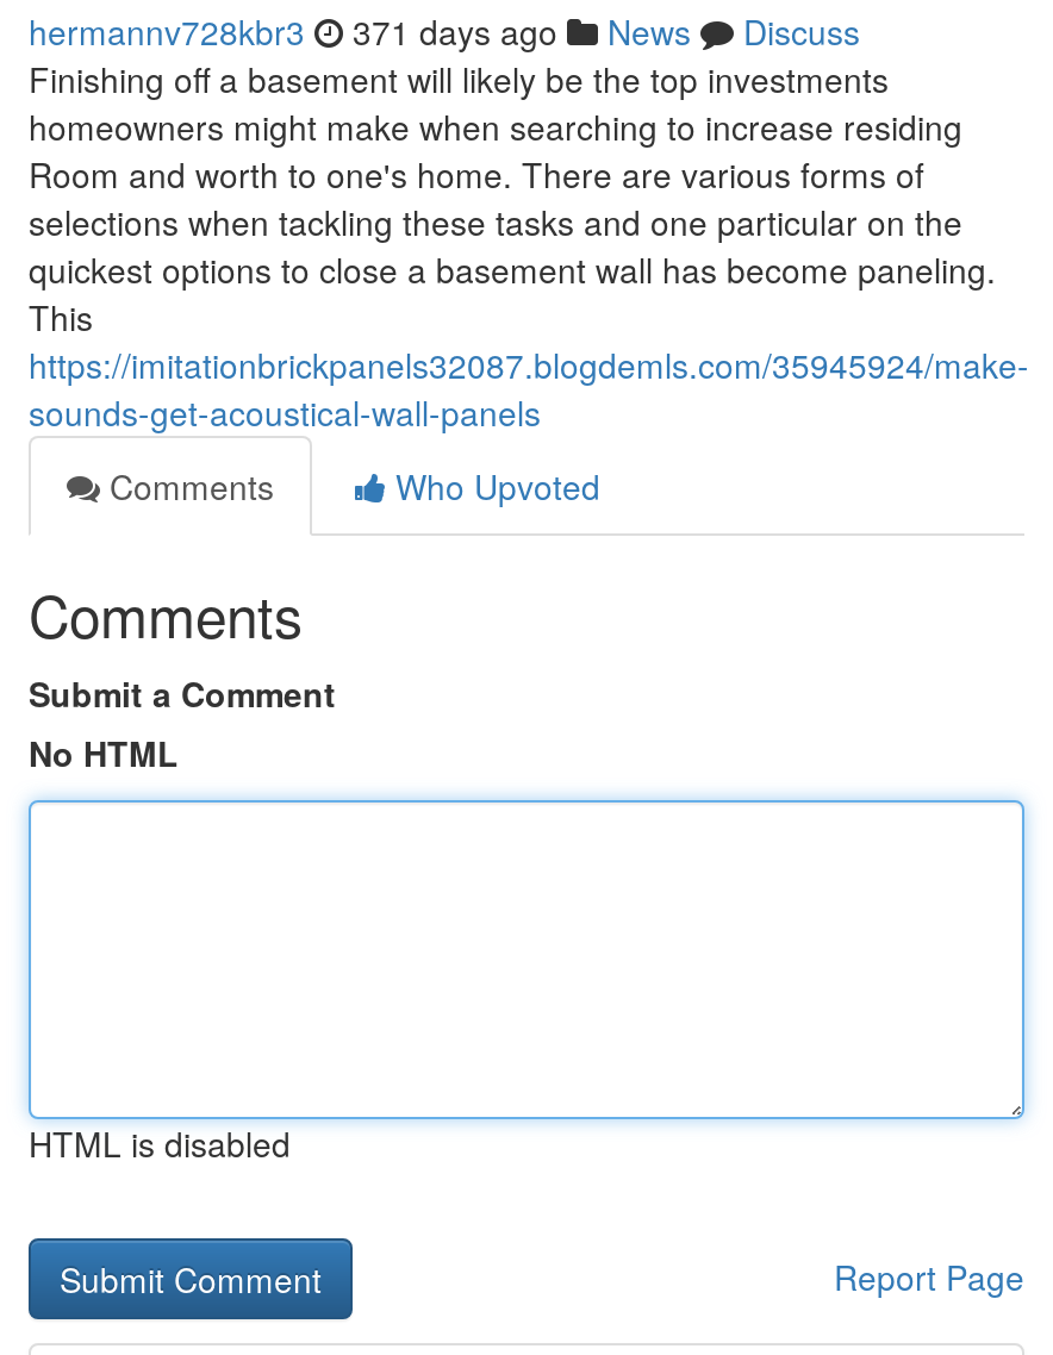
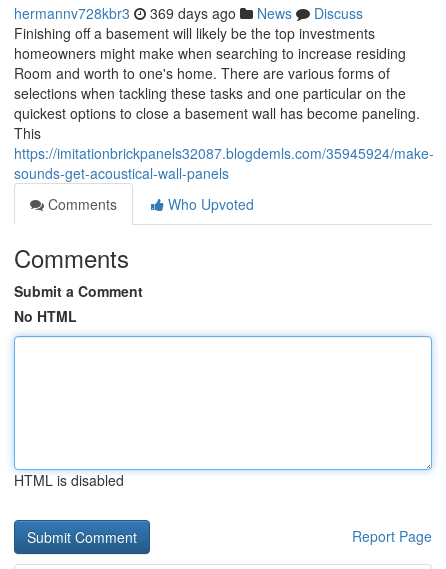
- hermannv728kbr3 371 days ago News Discuss
+ hermannv728kbr3 369 days ago News Discuss
